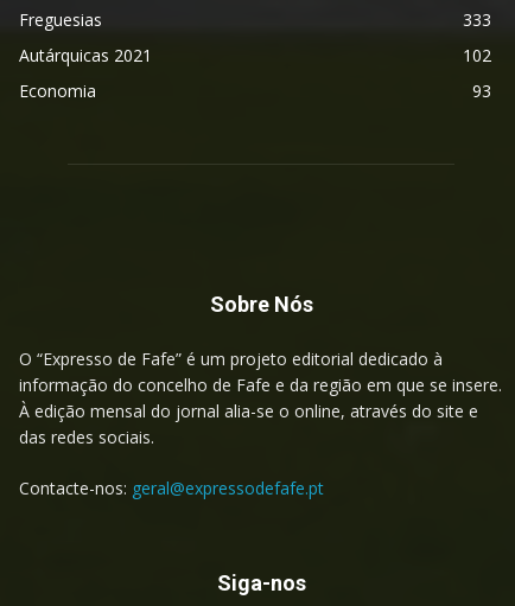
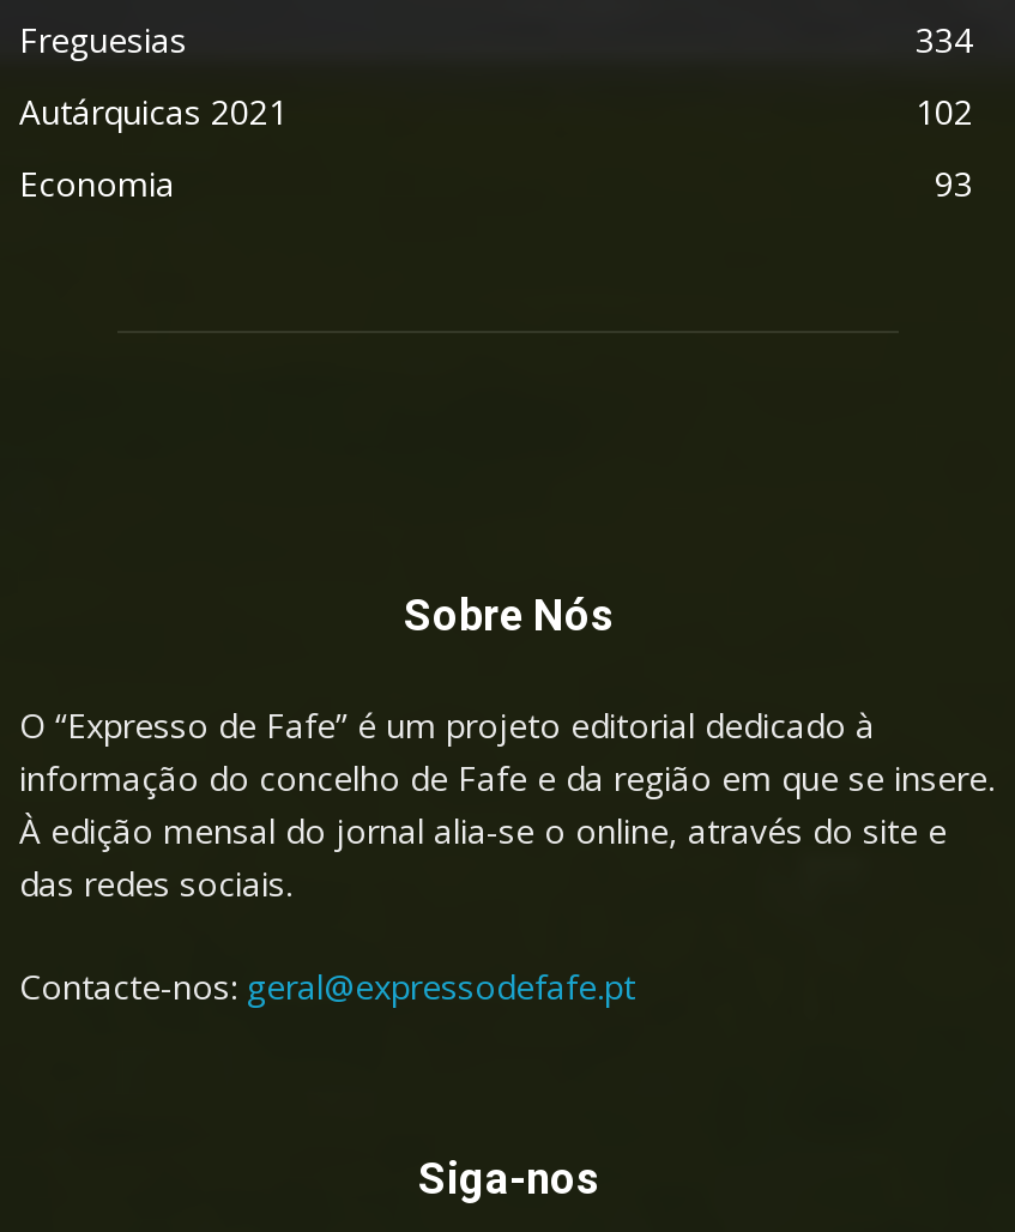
- 333
+ 334
